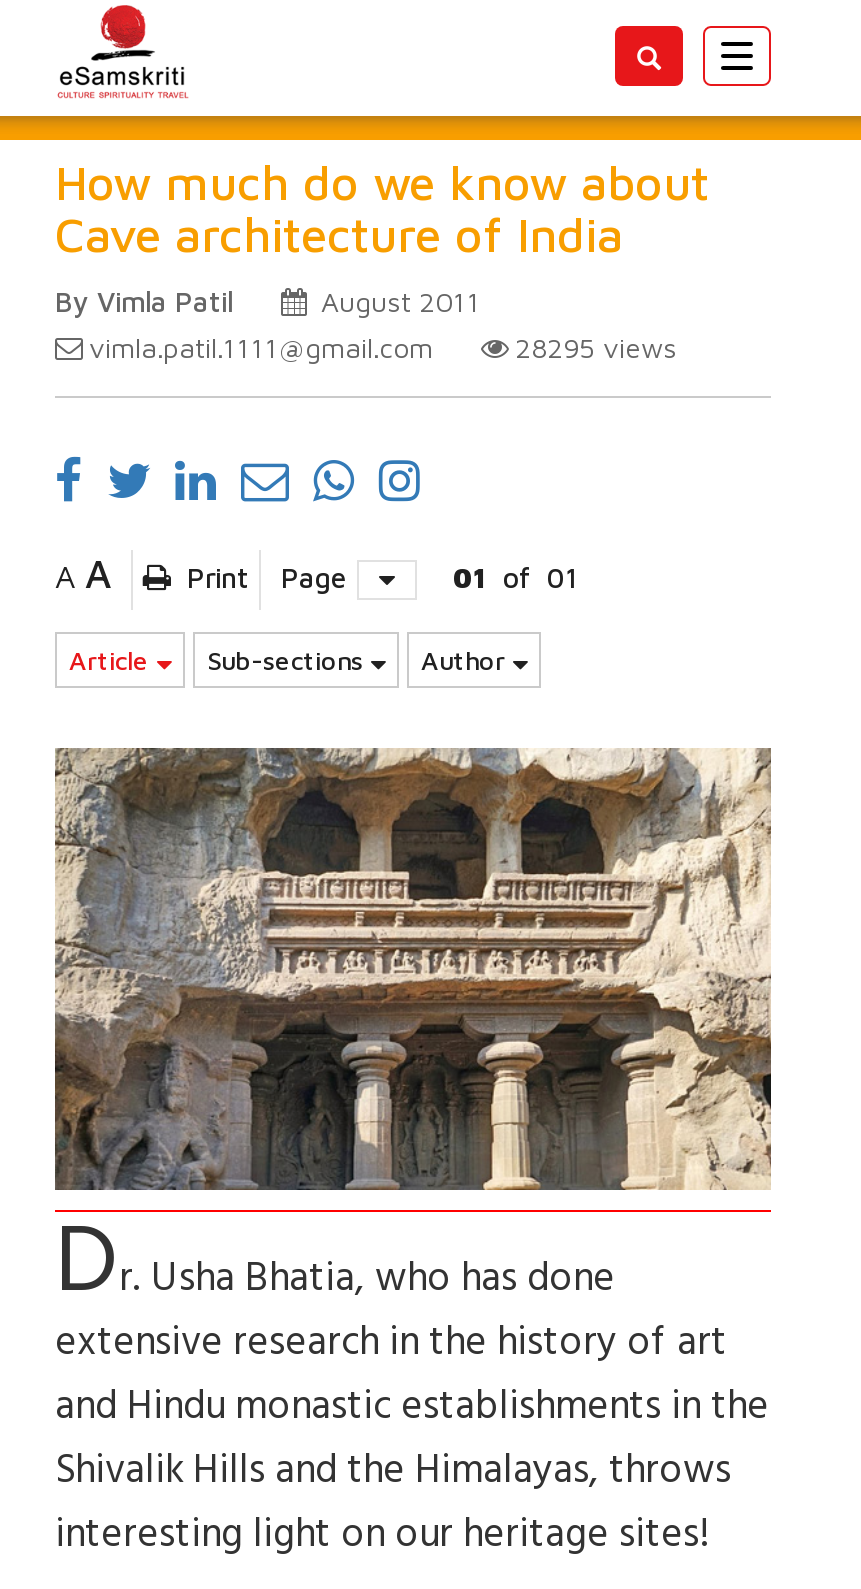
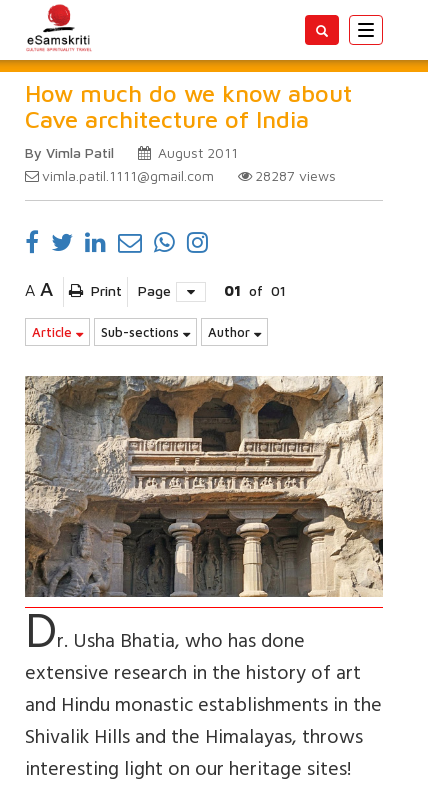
- 28295 views
+ 28287 views
